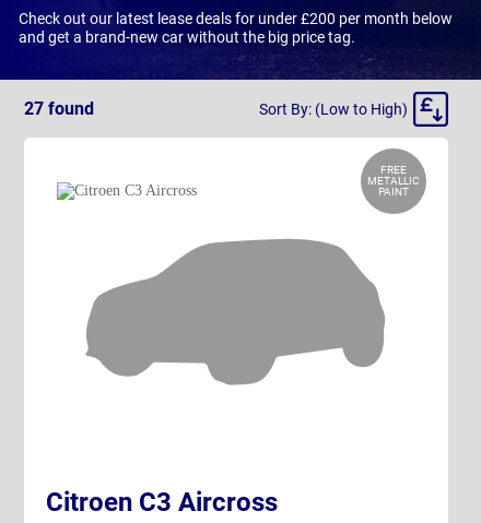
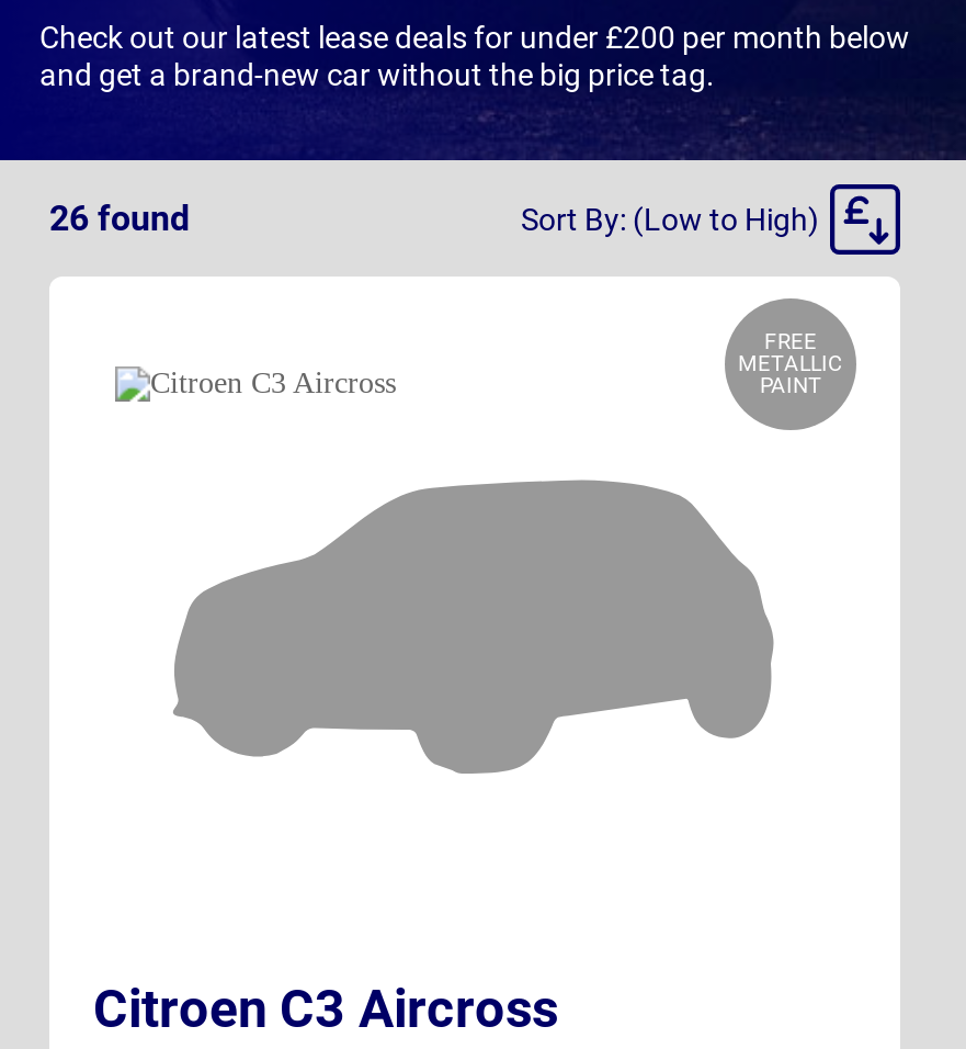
- 27 found
+ 26 found
